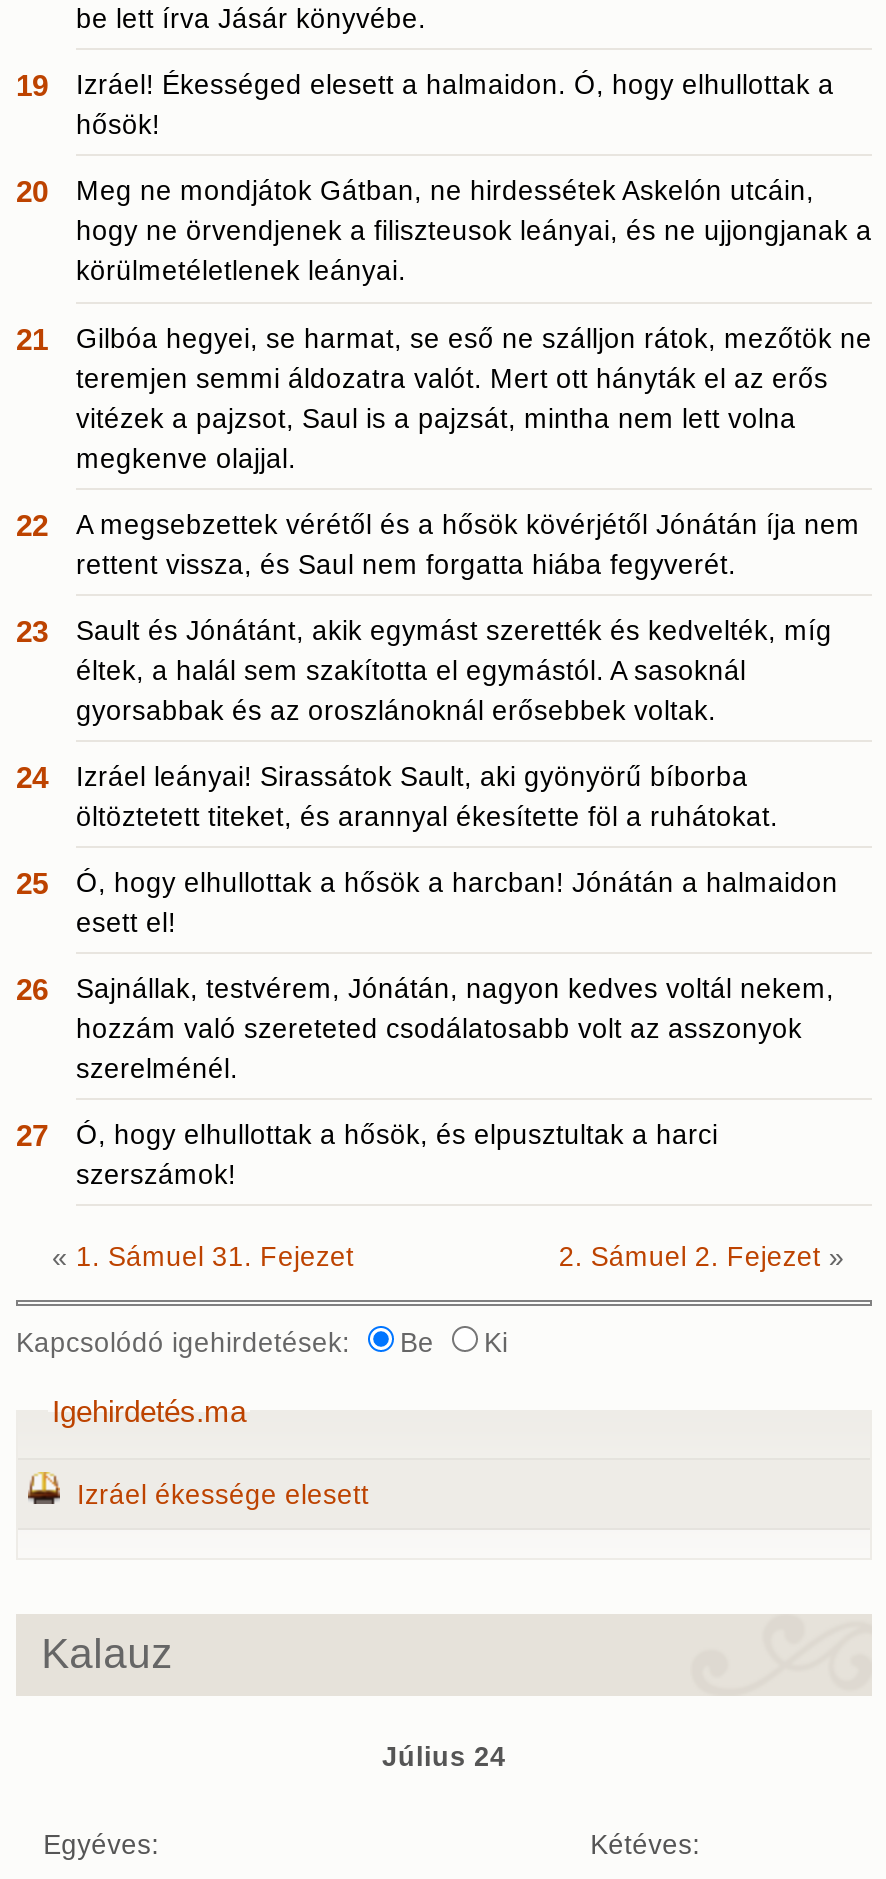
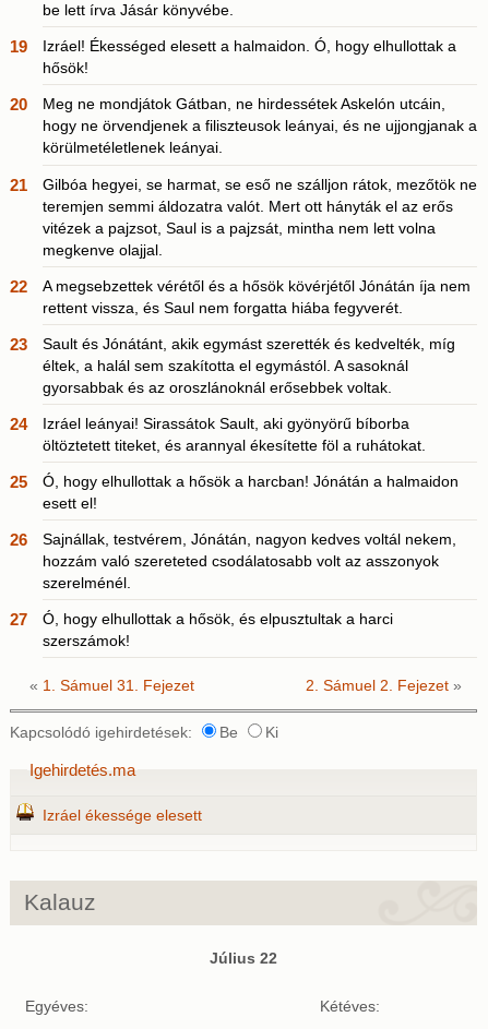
- Július 24
+ Július 22
